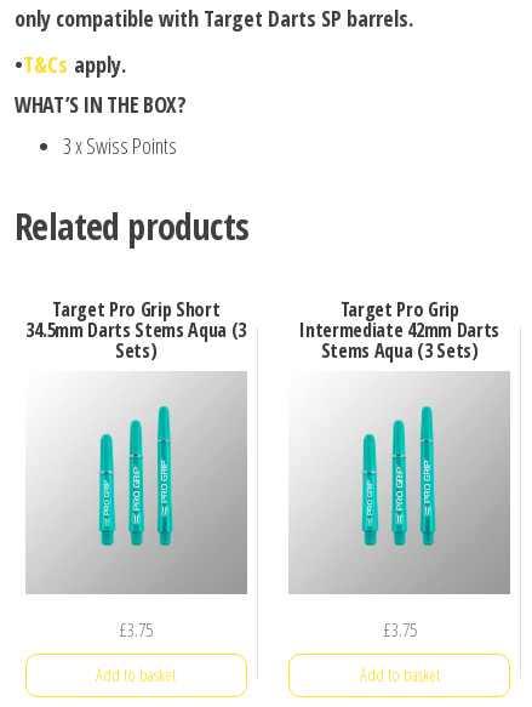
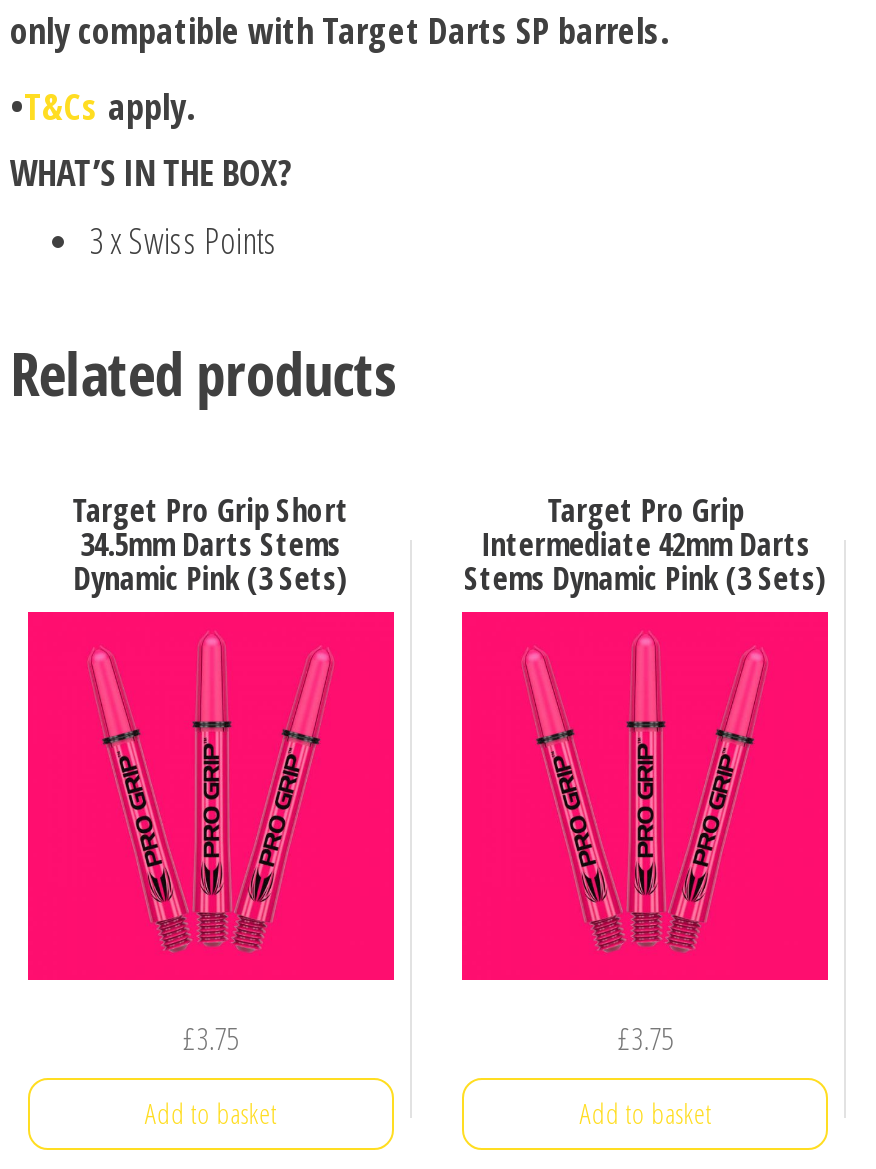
- 34.5mm Darts Stems Aqua (3
- Sets)
+ 34.5mm Darts Stems
+ Dynamic Pink (3 Sets)

- Stems Aqua (3 Sets)
+ Stems Dynamic Pink (3 Sets)

- [image]
+ [image]

- [image]
+ [image]
